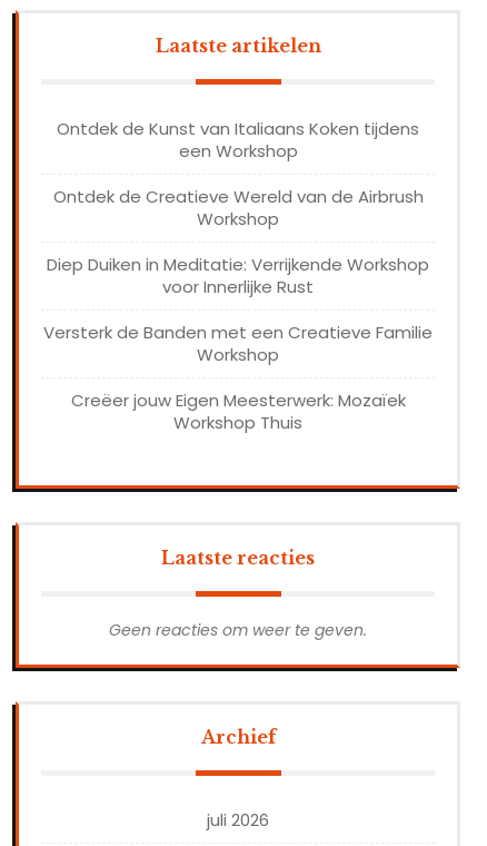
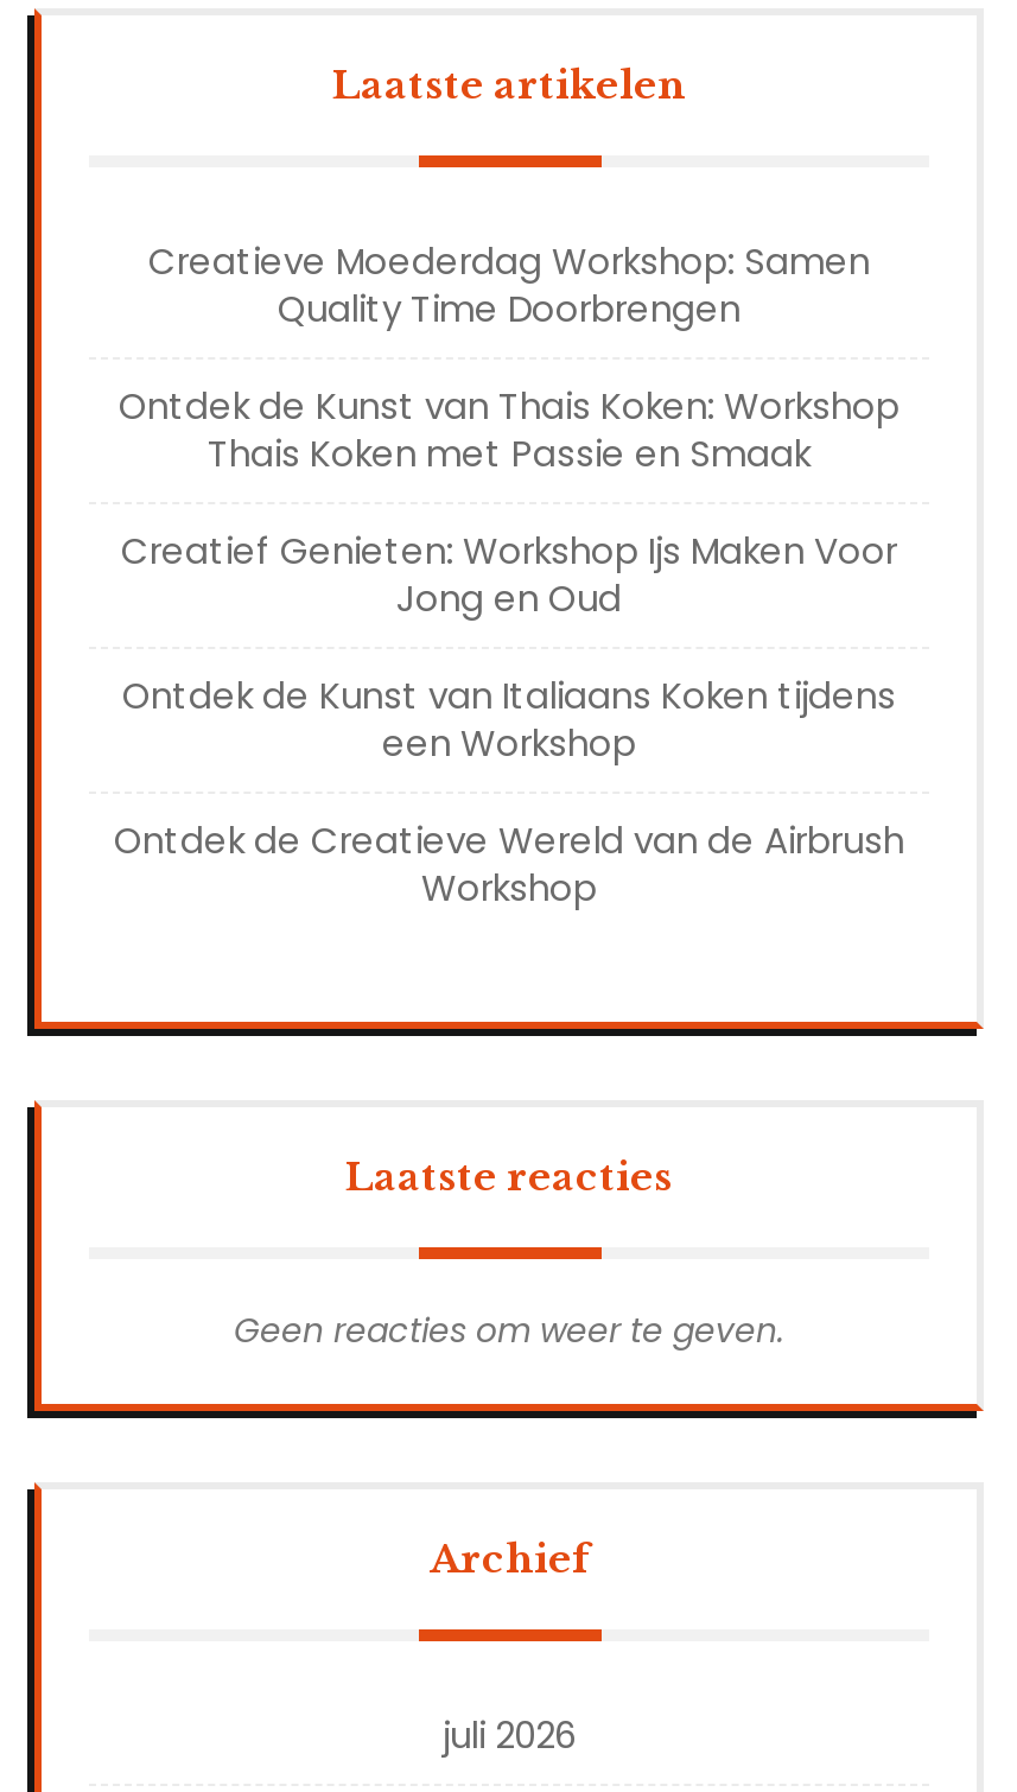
+ Creatieve Moederdag Workshop: Samen
+ Quality Time Doorbrengen
+ Ontdek de Kunst van Thais Koken: Workshop
+ Thais Koken met Passie en Smaak
+ Creatief Genieten: Workshop Ijs Maken Voor
+ Jong en Oud

moved down: Ontdek de Kunst van Italiaans Koken tijdens | een Workshop | Ontdek de Creatieve Wereld van de Airbrush | Workshop

- Diep Duiken in Meditatie: Verrijkende Workshop
- voor Innerlijke Rust
- Versterk de Banden met een Creatieve Familie
- Workshop
- Creëer jouw Eigen Meesterwerk: Mozaïek
- Workshop Thuis
